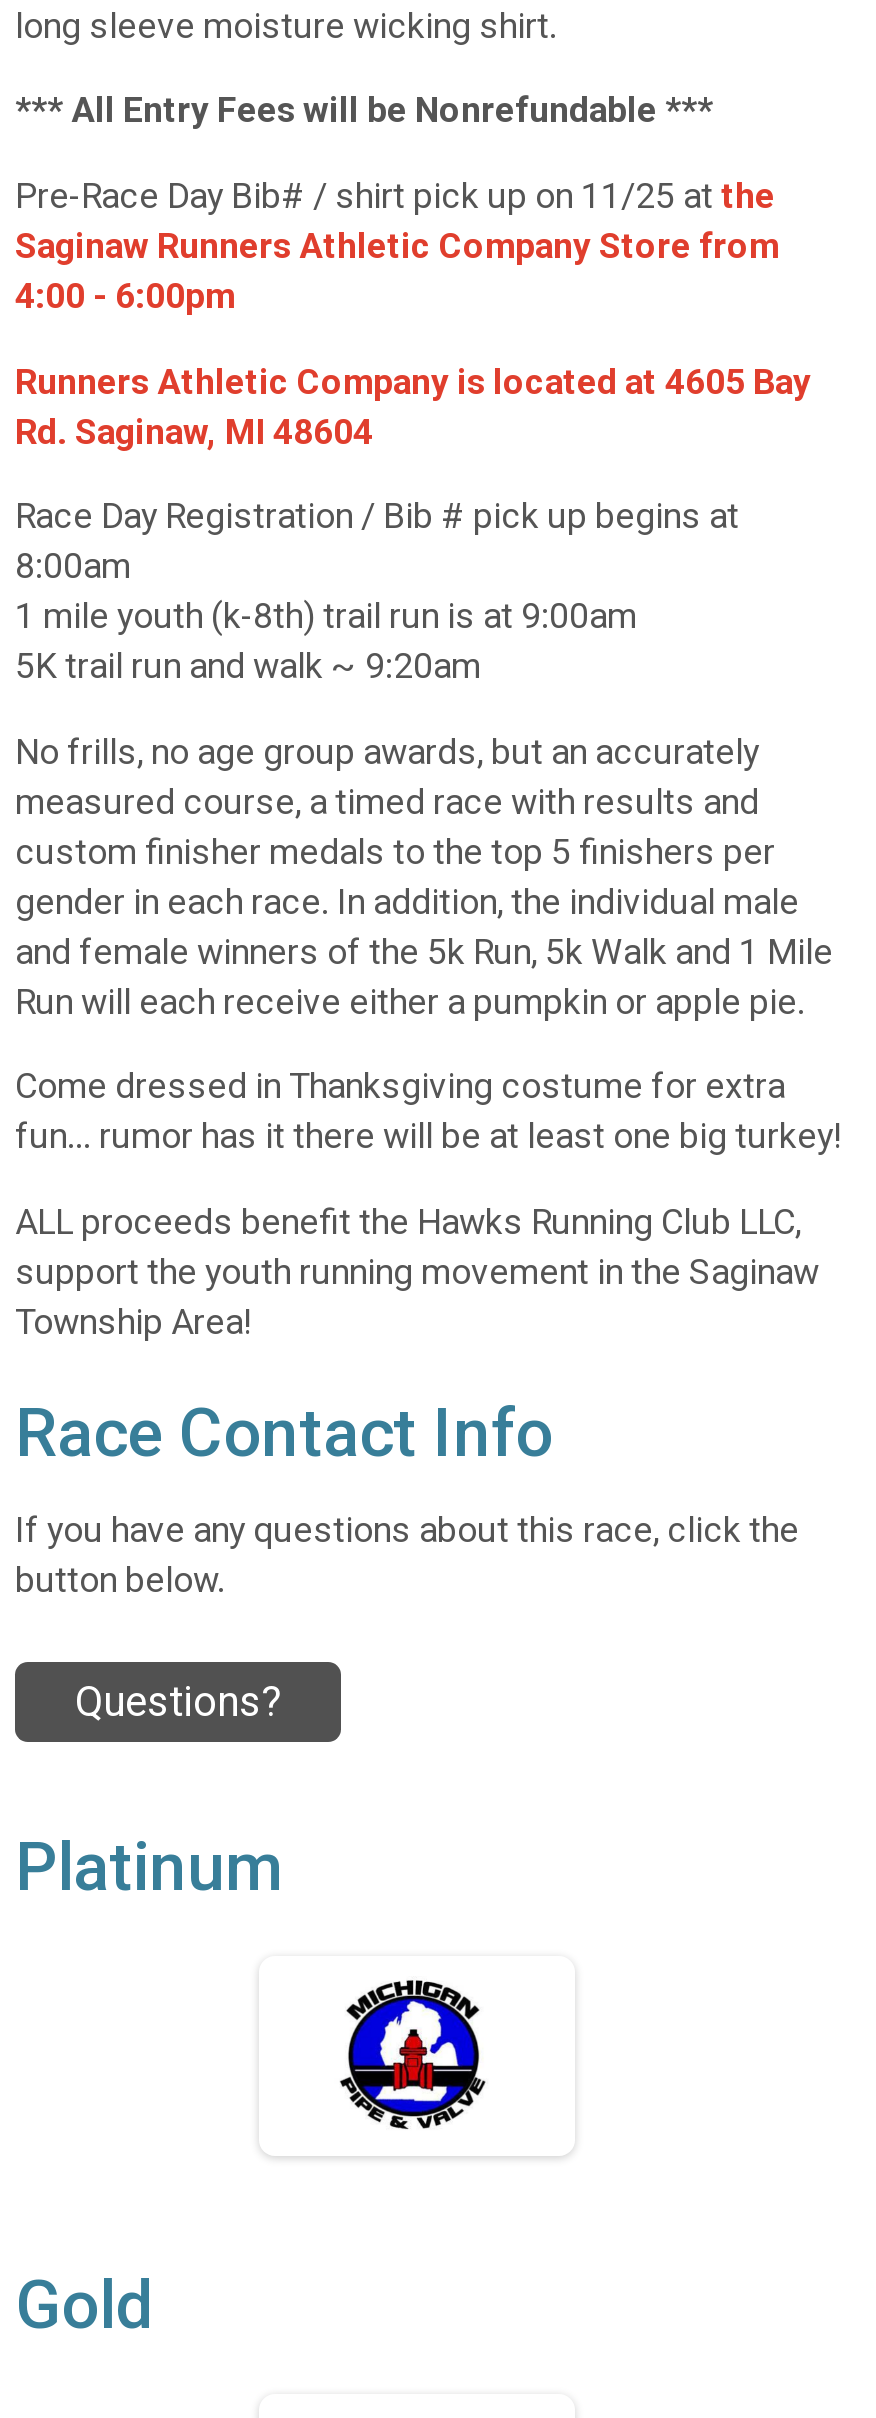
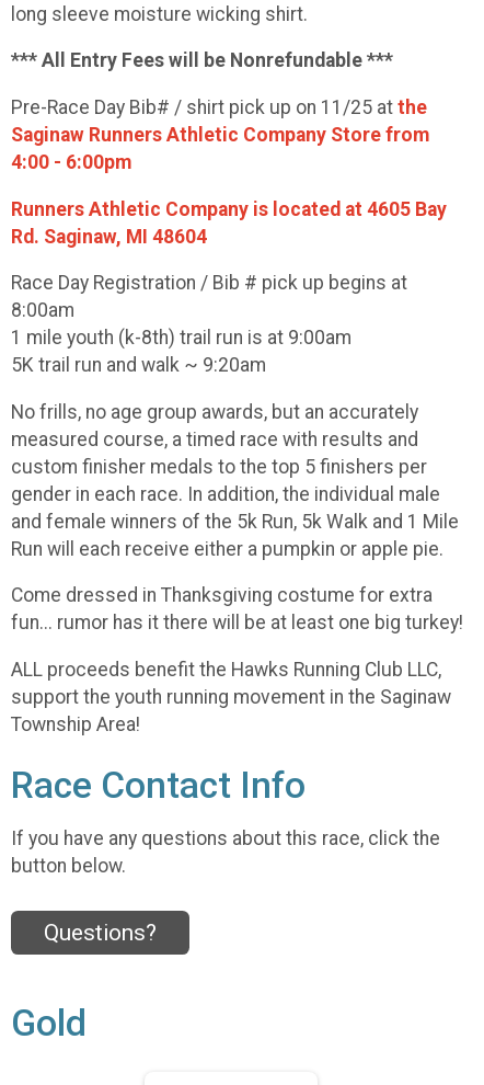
- Platinum

- [image]
